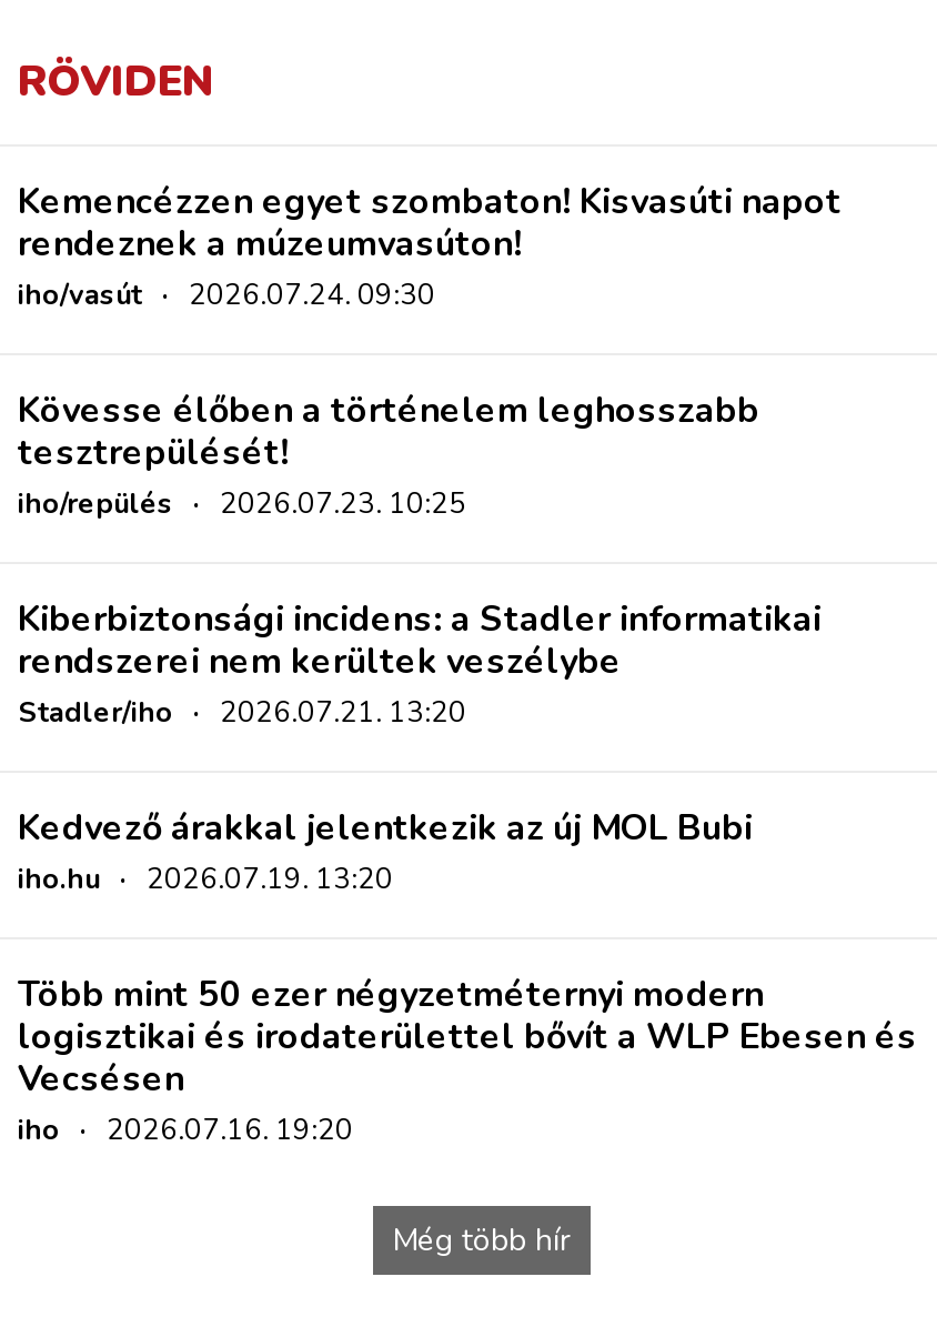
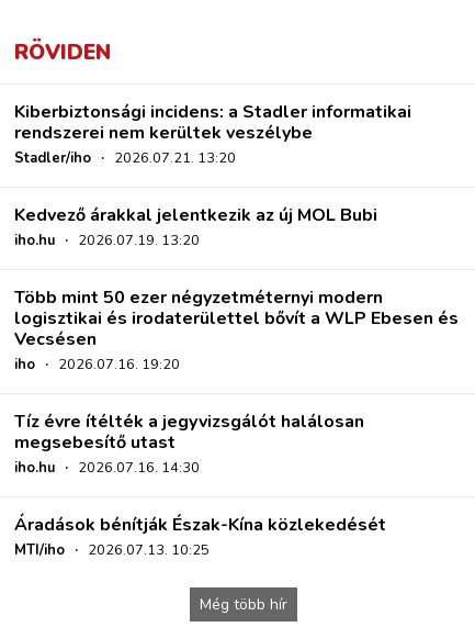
- Kemencézzen egyet szombaton! Kisvasúti napot
- rendeznek a múzeumvasúton!
- iho/vasút · 2026.07.24. 09:30
- Kövesse élőben a történelem leghosszabb
- tesztrepülését!
- iho/repülés · 2026.07.23. 10:25

moved up: Kiberbiztonsági incidens: a Stadler informatikai | rendszerei nem kerültek veszélybe | Stadler/iho · 2026.07.21. 13:20 | ... | Vecsésen | iho · 2026.07.16. 19:20

+ Tíz évre ítélték a jegyvizsgálót halálosan
+ megsebesítő utast
+ iho.hu · 2026.07.16. 14:30
+ Áradások bénítják Észak-Kína közlekedését
+ MTI/iho · 2026.07.13. 10:25
